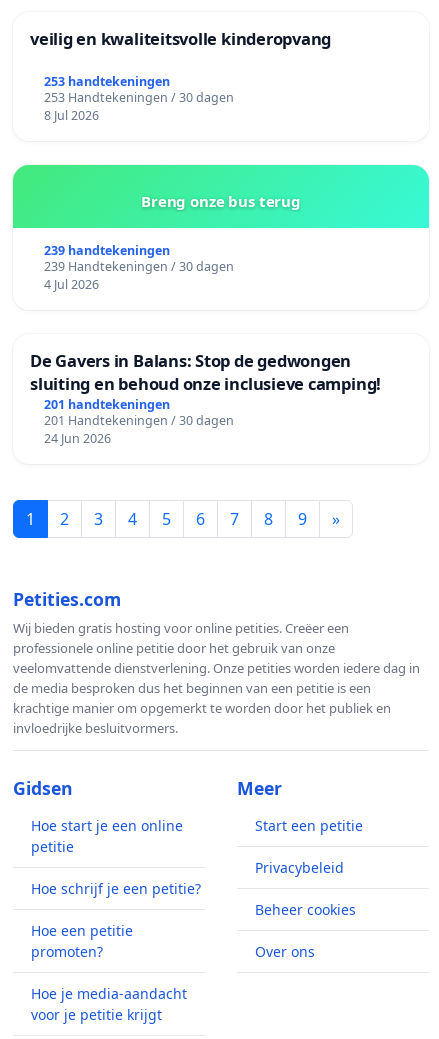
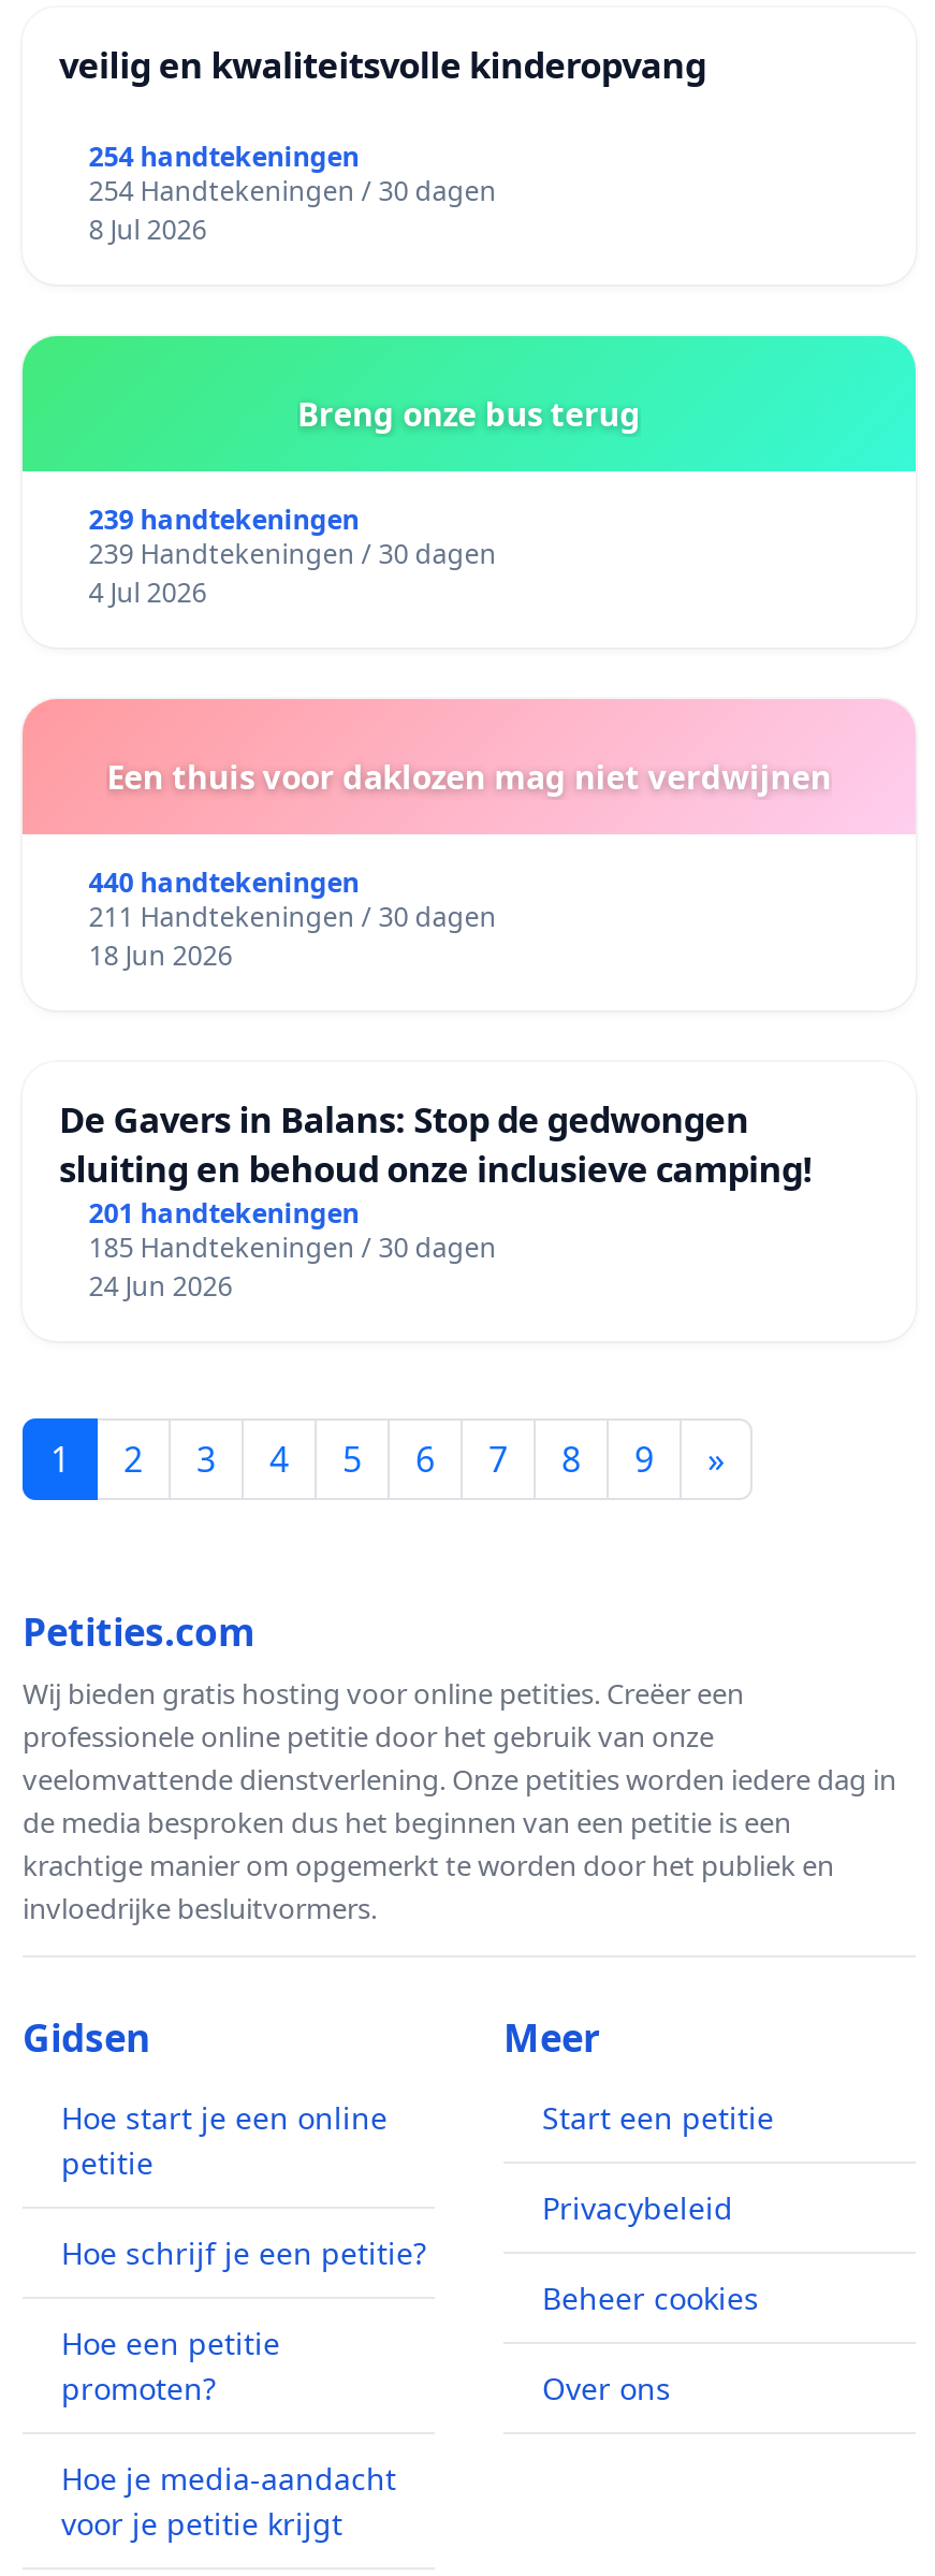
- 253 handtekeningen
+ 254 handtekeningen

- 253 Handtekeningen / 30 dagen
+ 254 Handtekeningen / 30 dagen

+ Een thuis voor daklozen mag niet verdwijnen
+ 440 handtekeningen
+ 211 Handtekeningen / 30 dagen
+ 18 Jun 2026

- 201 Handtekeningen / 30 dagen
+ 185 Handtekeningen / 30 dagen
